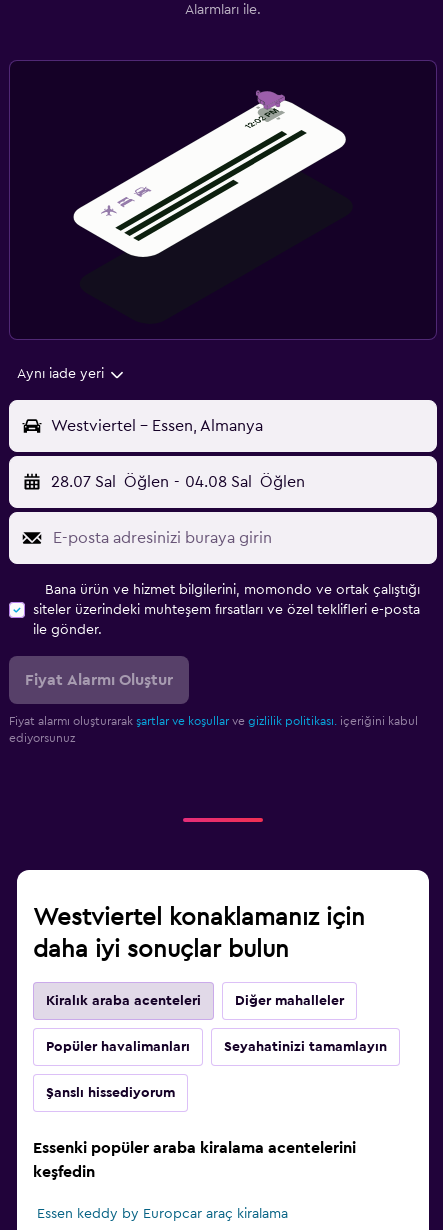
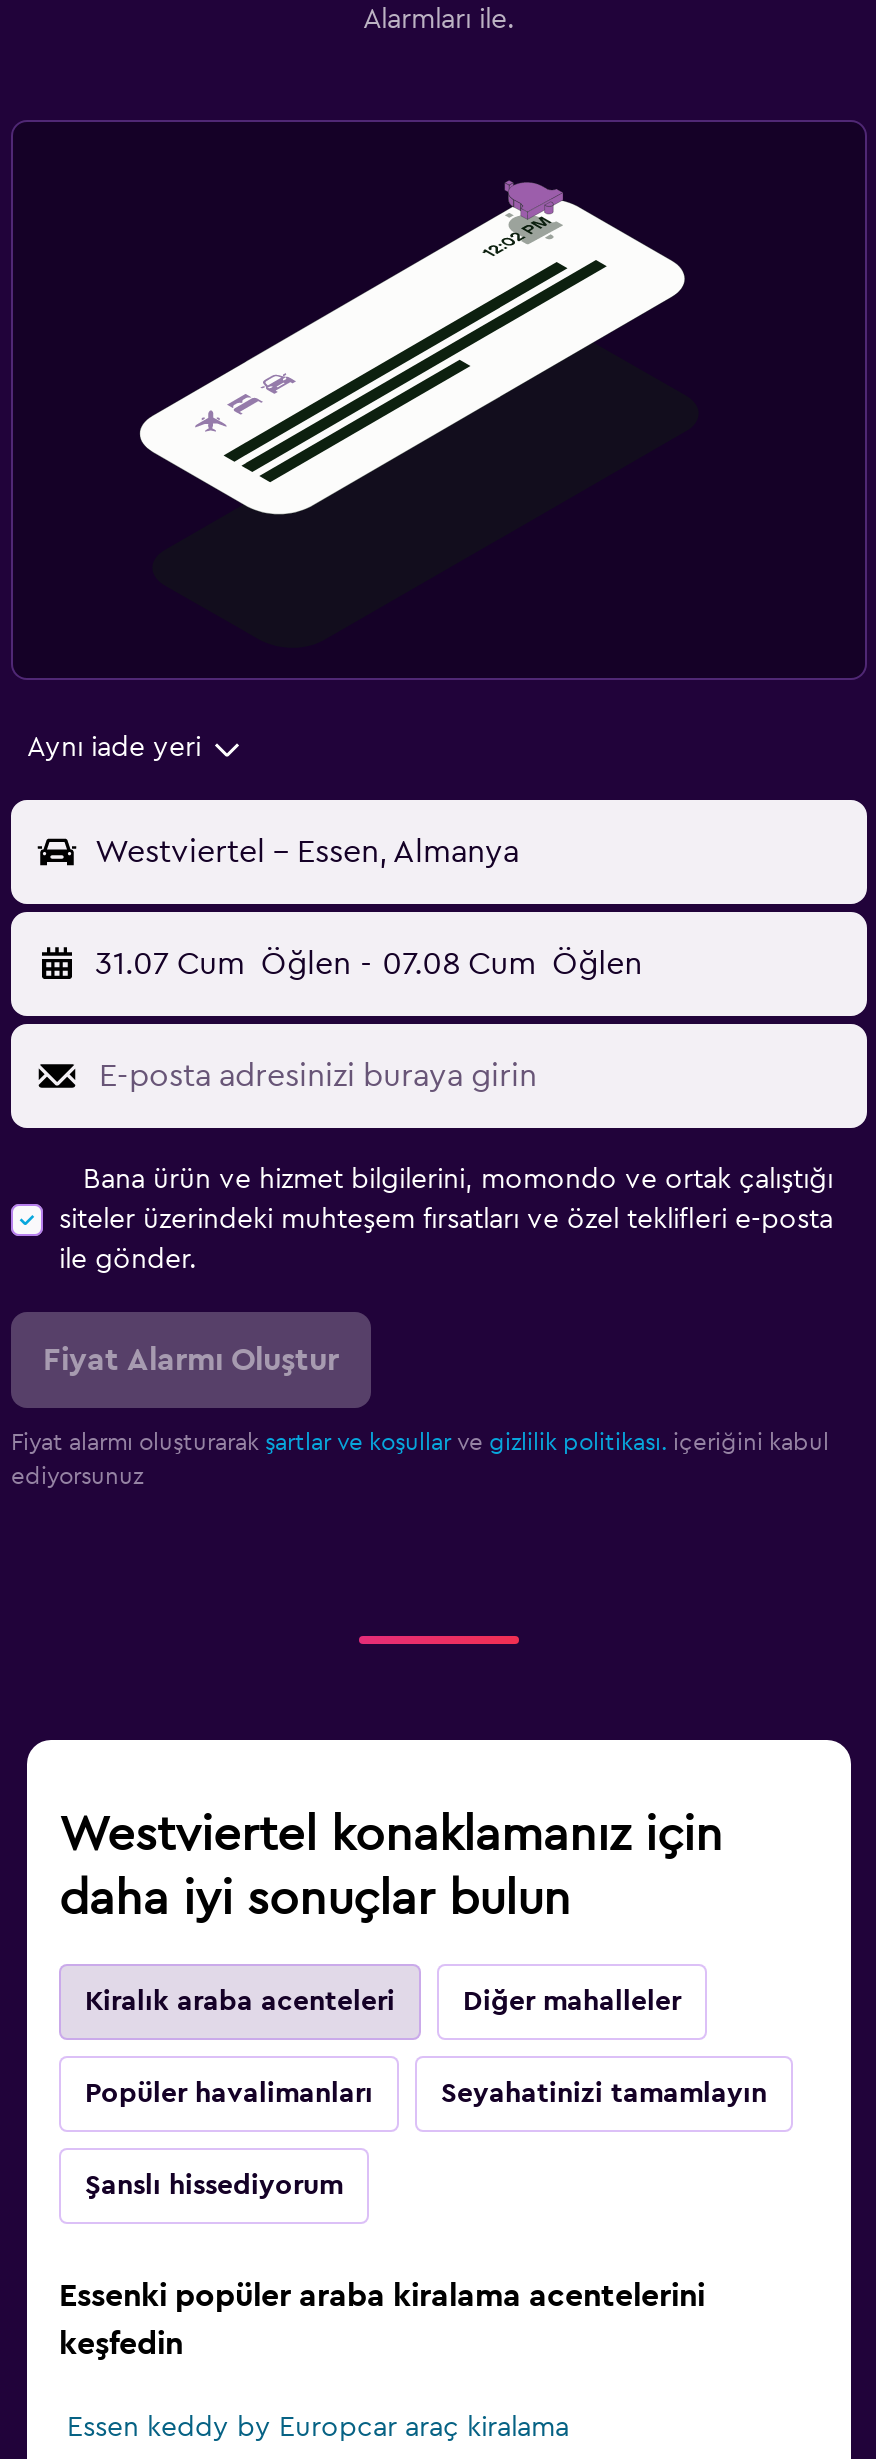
- 28.07 Sal Öğlen - 04.08 Sal Öğlen
+ 31.07 Cum Öğlen - 07.08 Cum Öğlen
